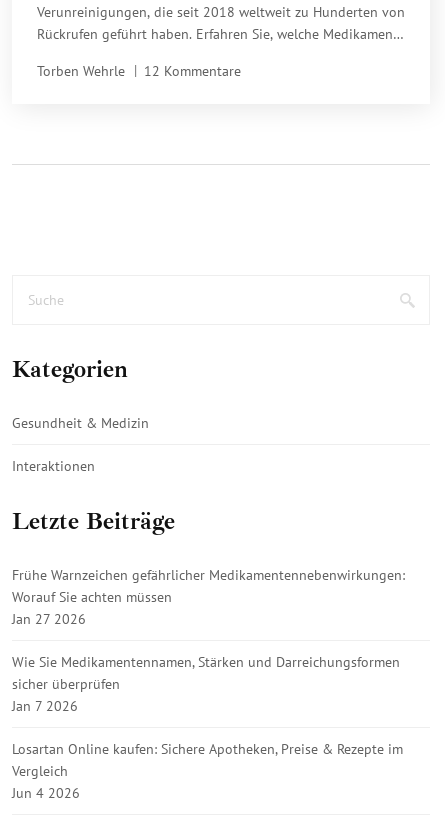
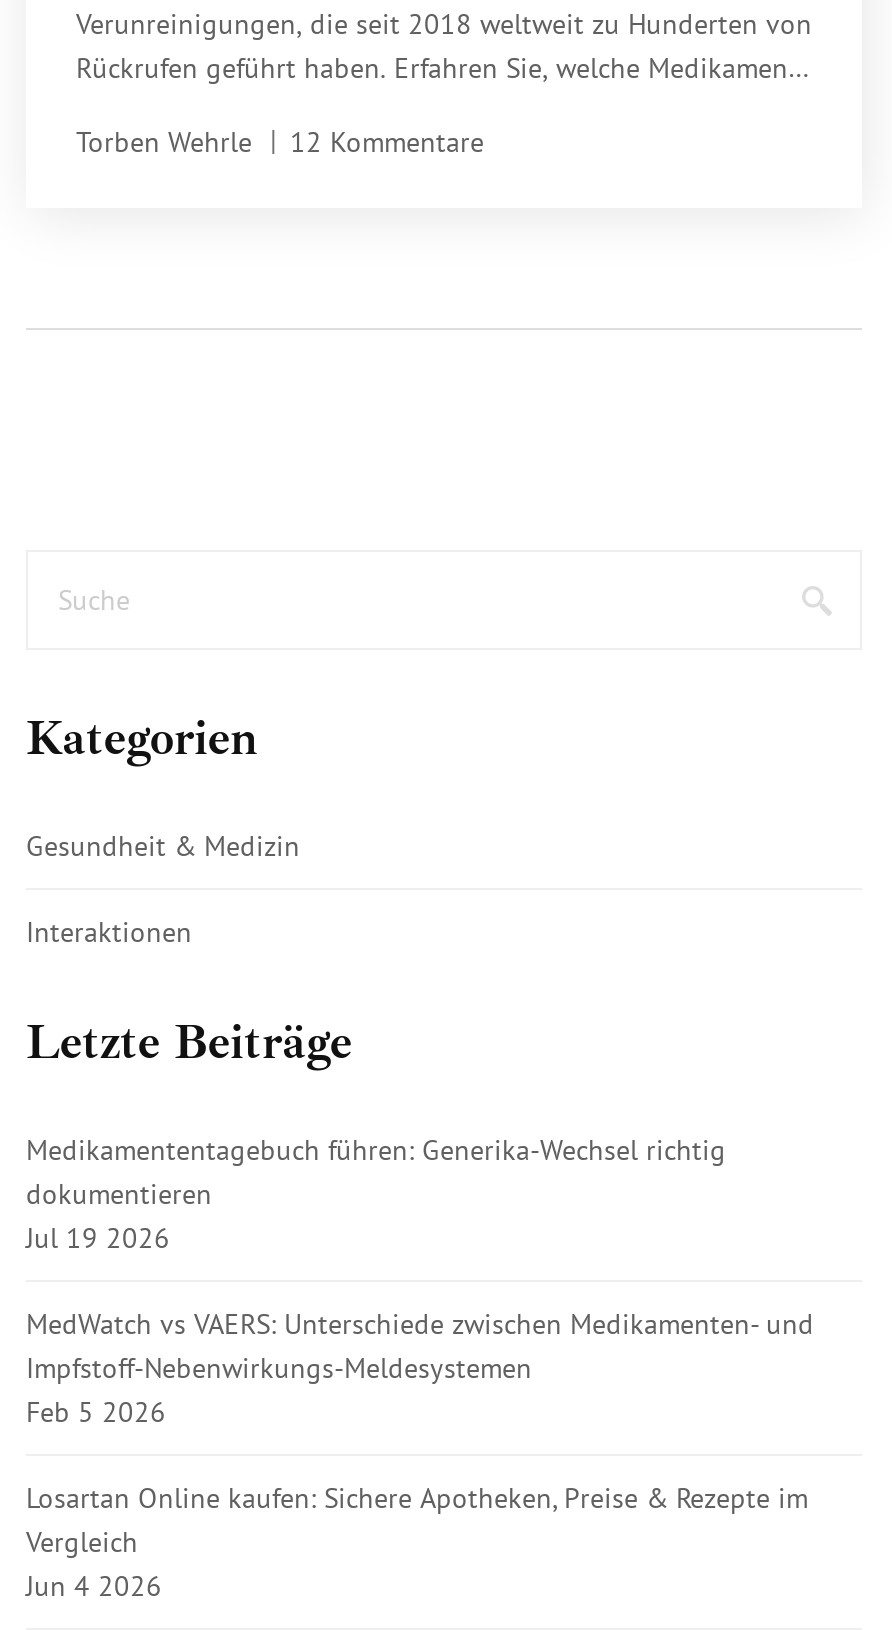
- Frühe Warnzeichen gefährlicher Medikamentennebenwirkungen:
- Worauf Sie achten müssen
- Jan 27 2026
+ Medikamententagebuch führen: Generika-Wechsel richtig
+ dokumentieren
+ Jul 19 2026

- Wie Sie Medikamentennamen, Stärken und Darreichungsformen
- sicher überprüfen
- Jan 7 2026
+ MedWatch vs VAERS: Unterschiede zwischen Medikamenten- und
+ Impfstoff-Nebenwirkungs-Meldesystemen
+ Feb 5 2026
